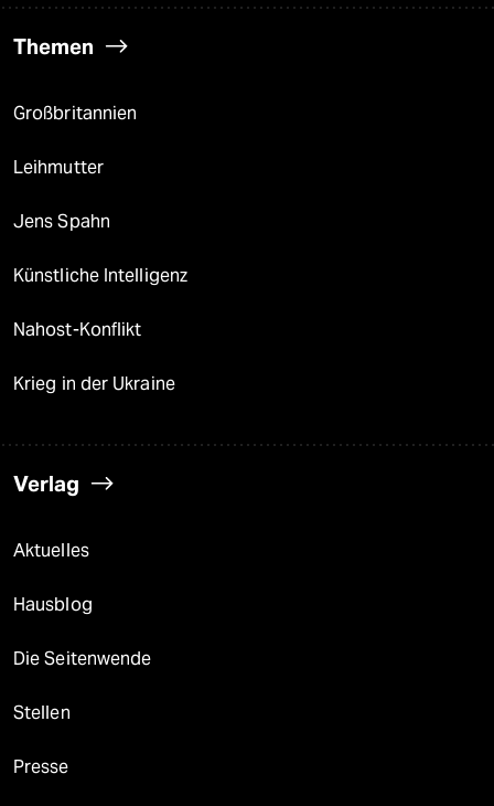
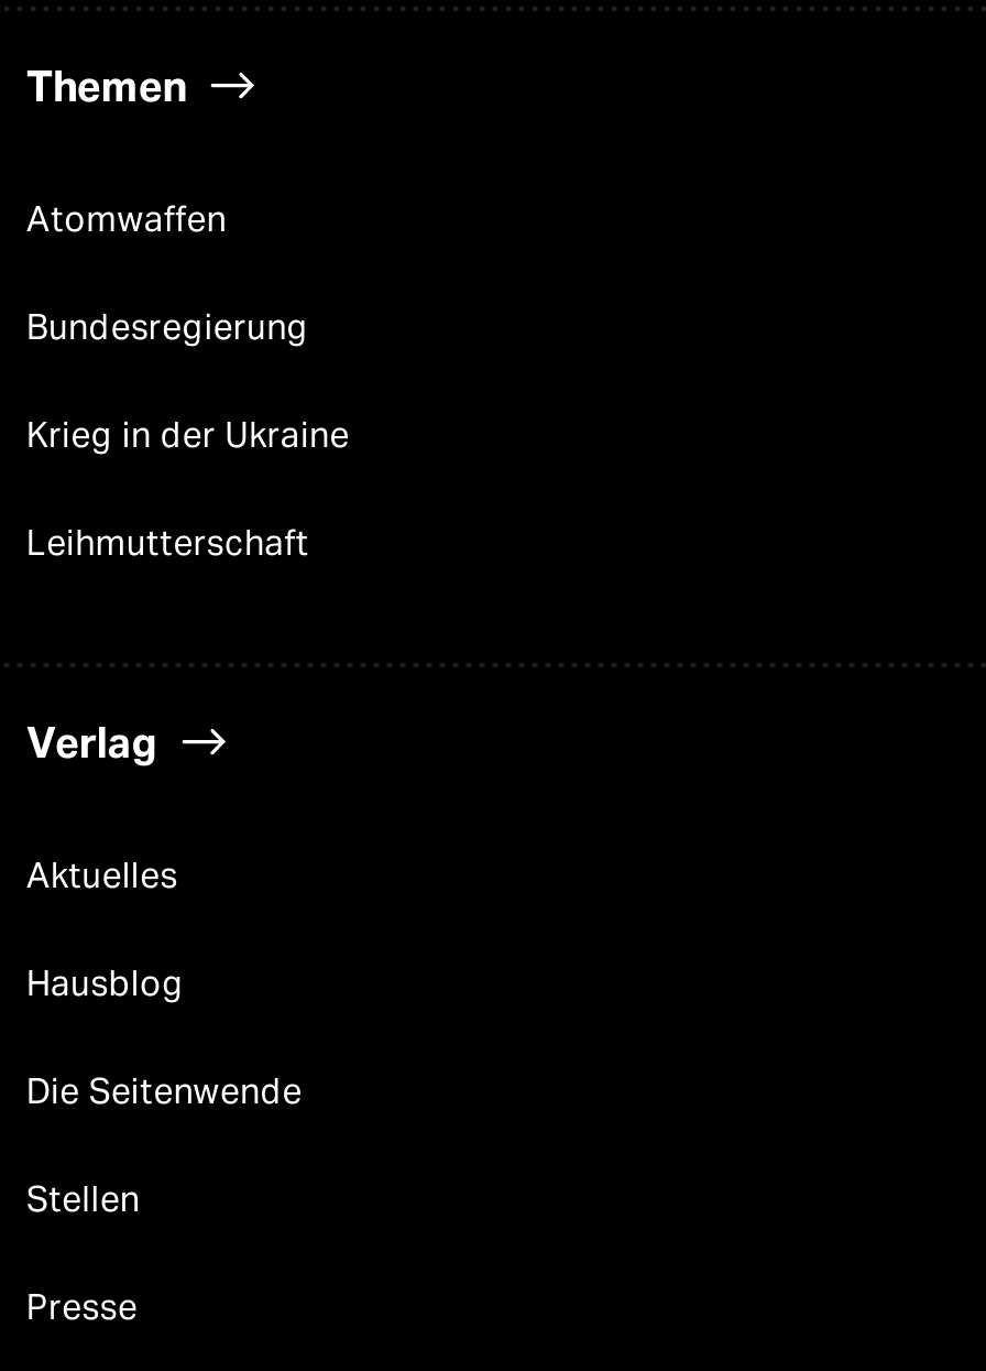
- Großbritannien
- Leihmutter
- Jens Spahn
- Künstliche Intelligenz
- Nahost-Konflikt
+ Atomwaffen
+ Bundesregierung

moved up: Krieg in der Ukraine

+ Leihmutterschaft
